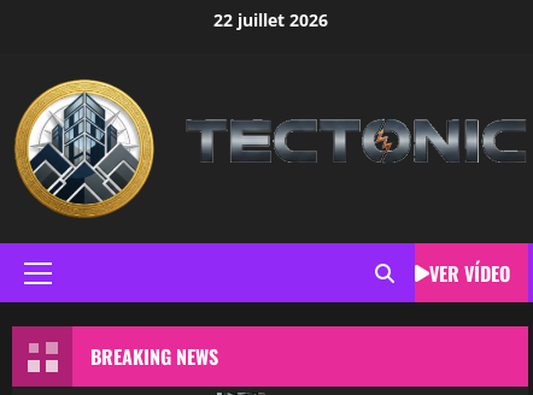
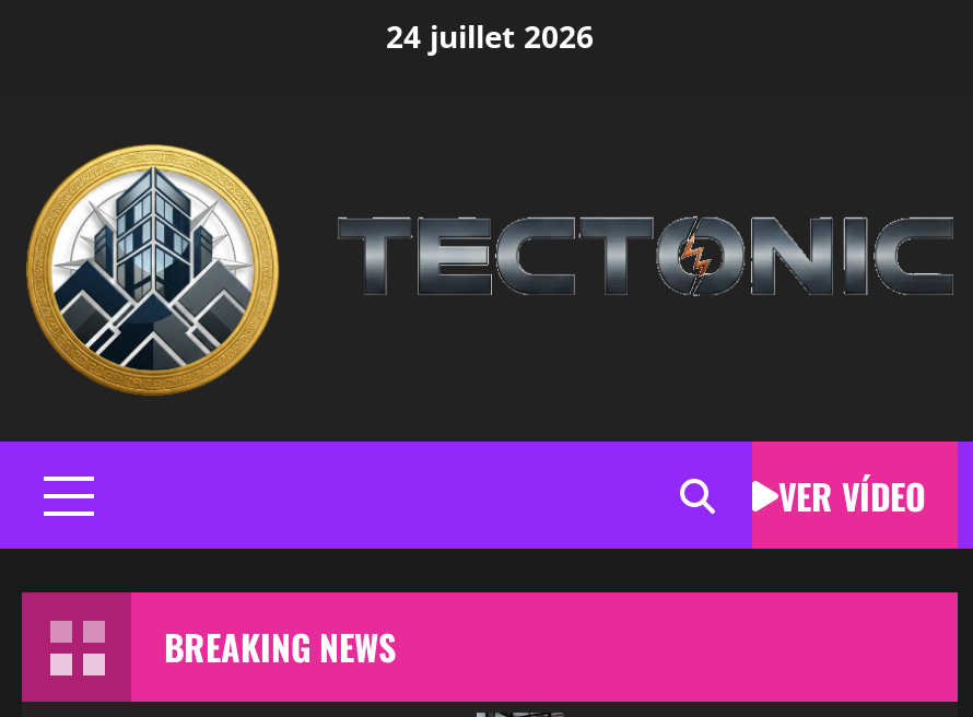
- 22 juillet 2026
+ 24 juillet 2026
